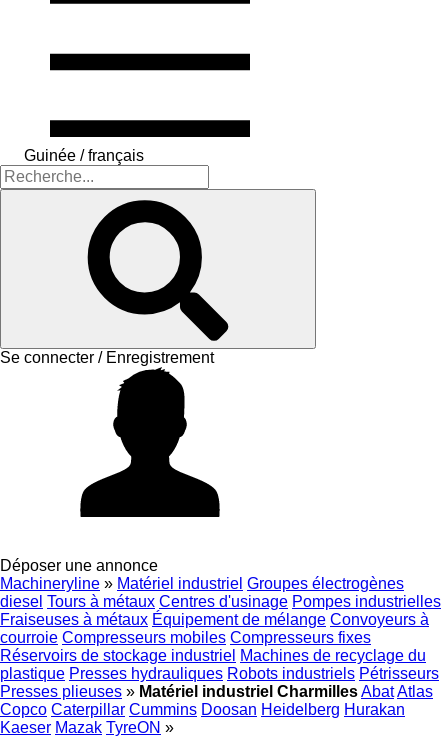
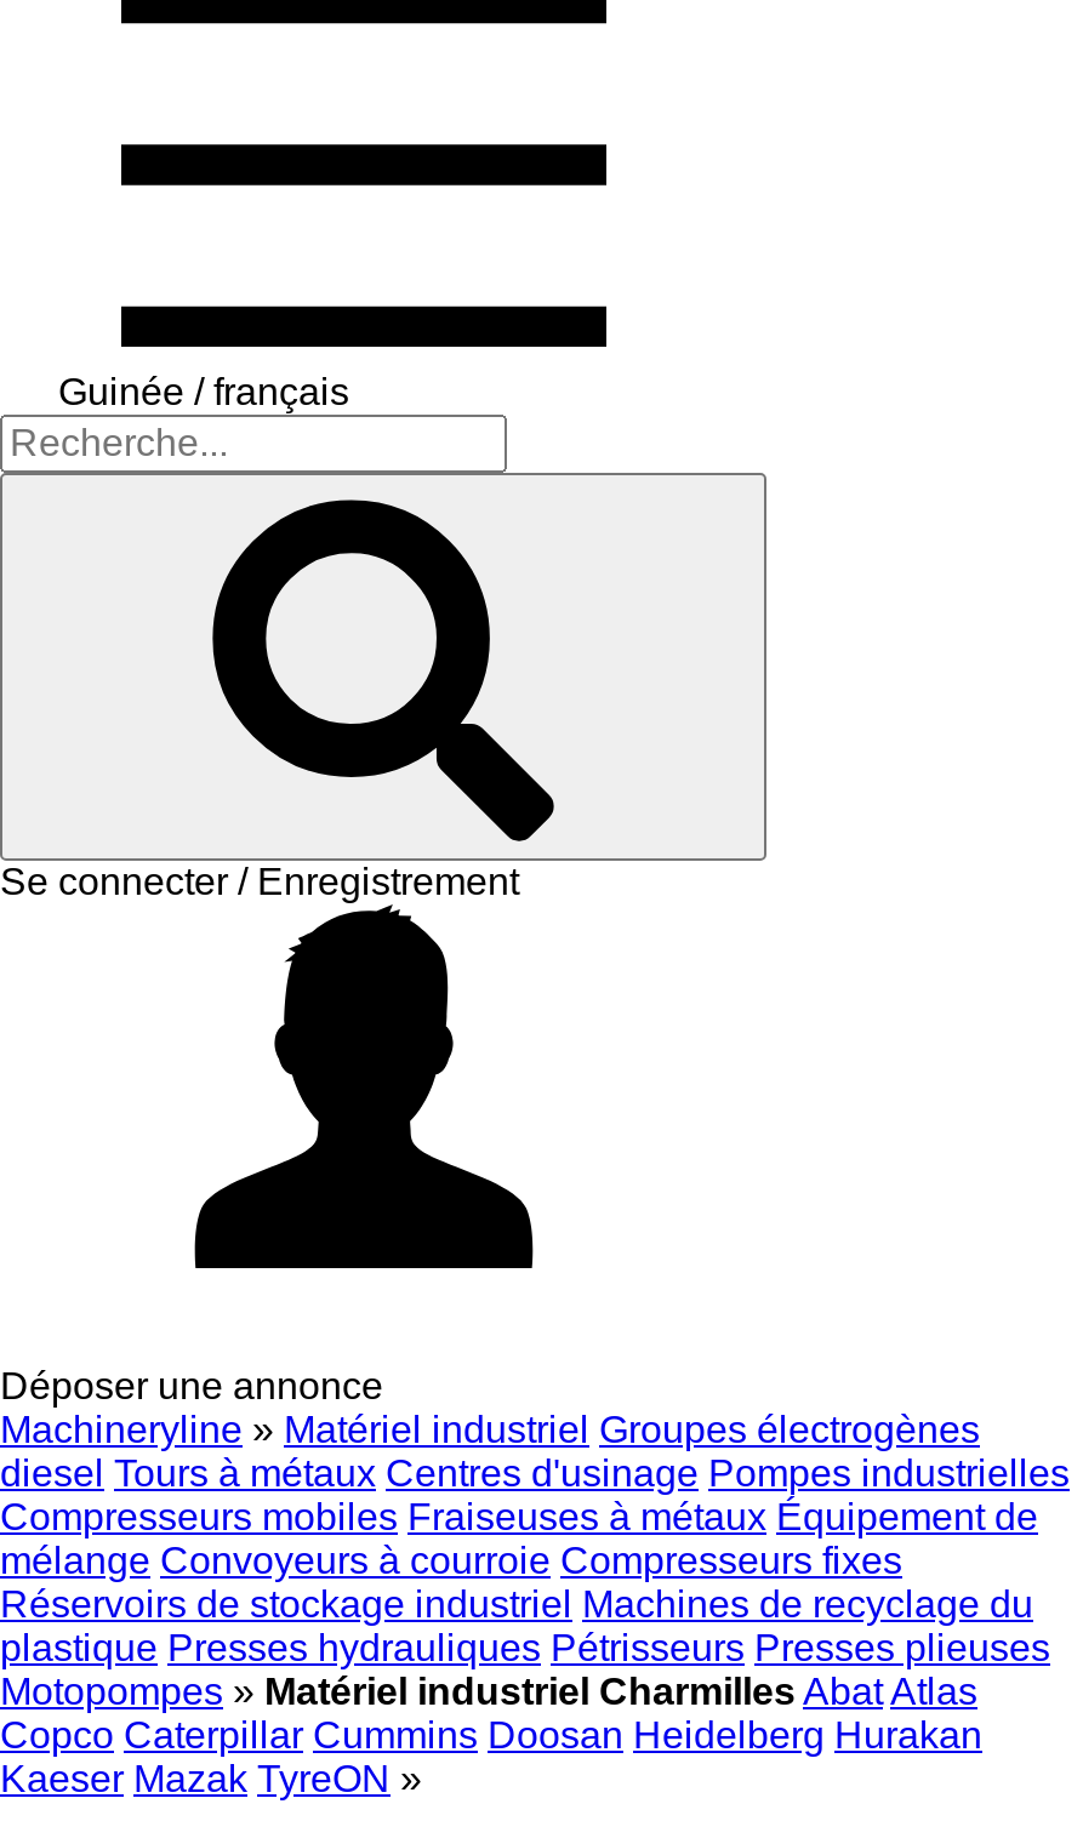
- Fraiseuses à métaux Équipement de mélange Convoyeurs à
- courroie Compresseurs mobiles Compresseurs fixes
+ Compresseurs mobiles Fraiseuses à métaux Équipement de
+ mélange Convoyeurs à courroie Compresseurs fixes

- plastique Presses hydrauliques Robots industriels Pétrisseurs
- Presses plieuses » Matériel industriel Charmilles Abat Atlas
+ plastique Presses hydrauliques Pétrisseurs Presses plieuses
+ Motopompes » Matériel industriel Charmilles Abat Atlas
